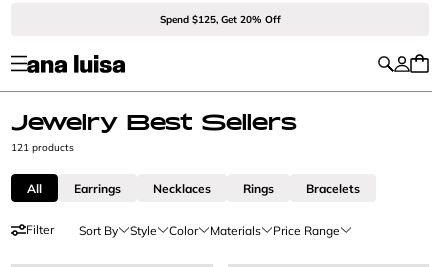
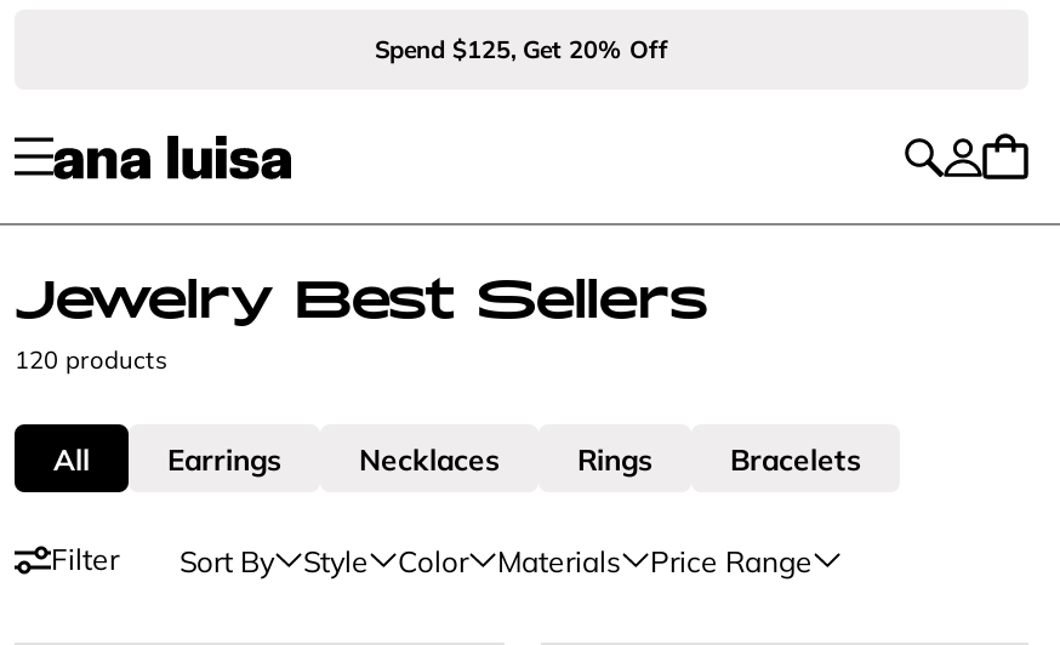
- 121 products
+ 120 products
